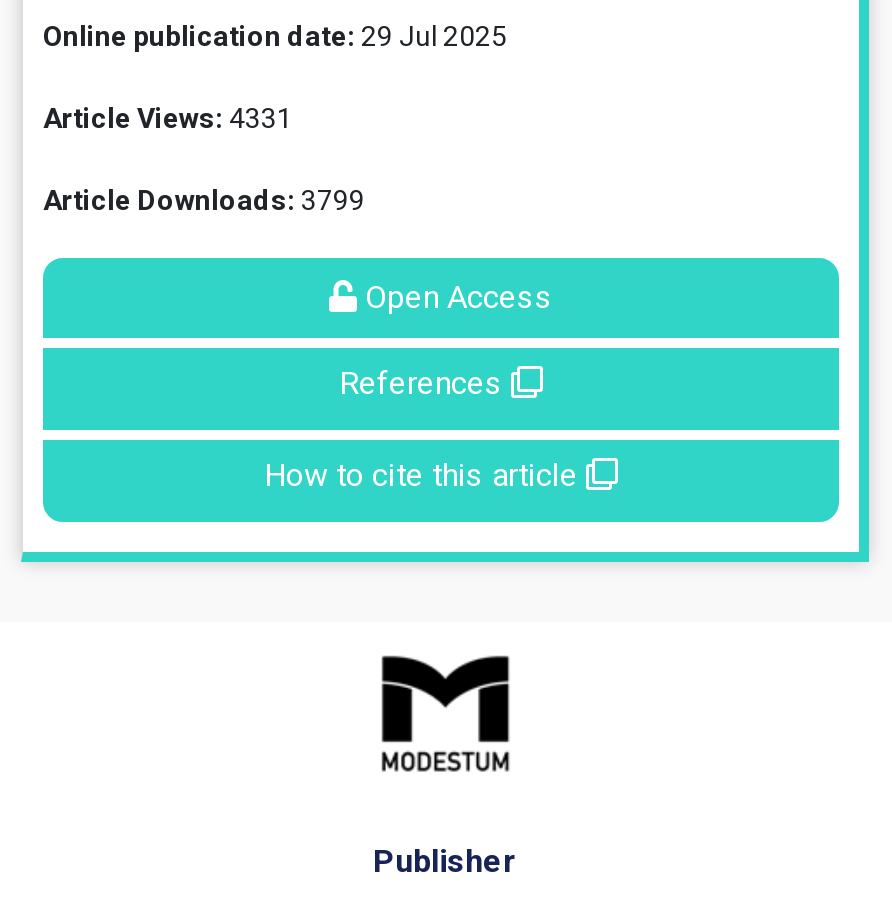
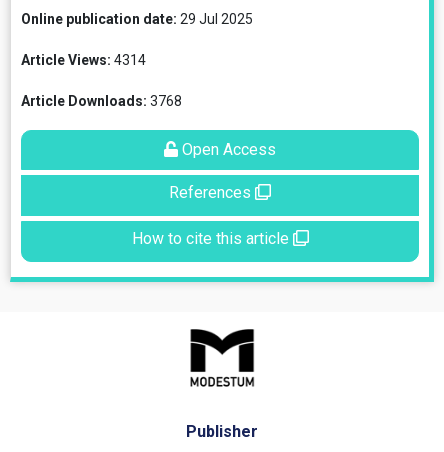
- Article Views: 4331
+ Article Views: 4314

- Article Downloads: 3799
+ Article Downloads: 3768
